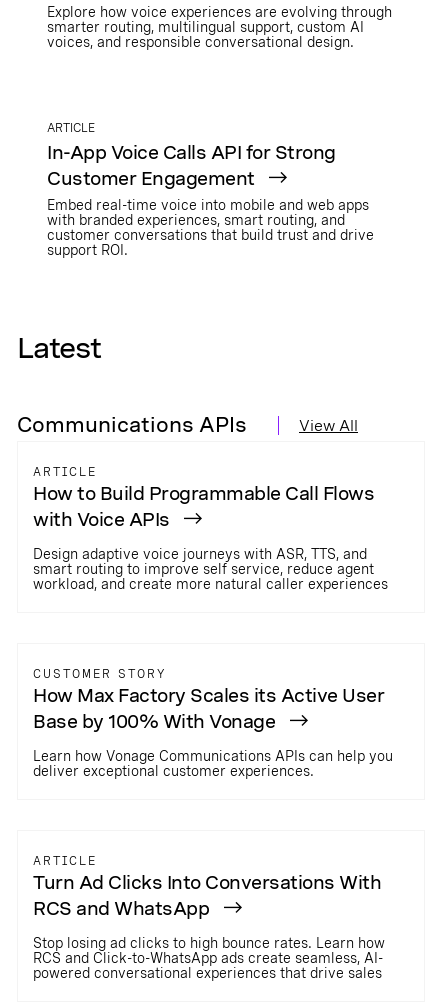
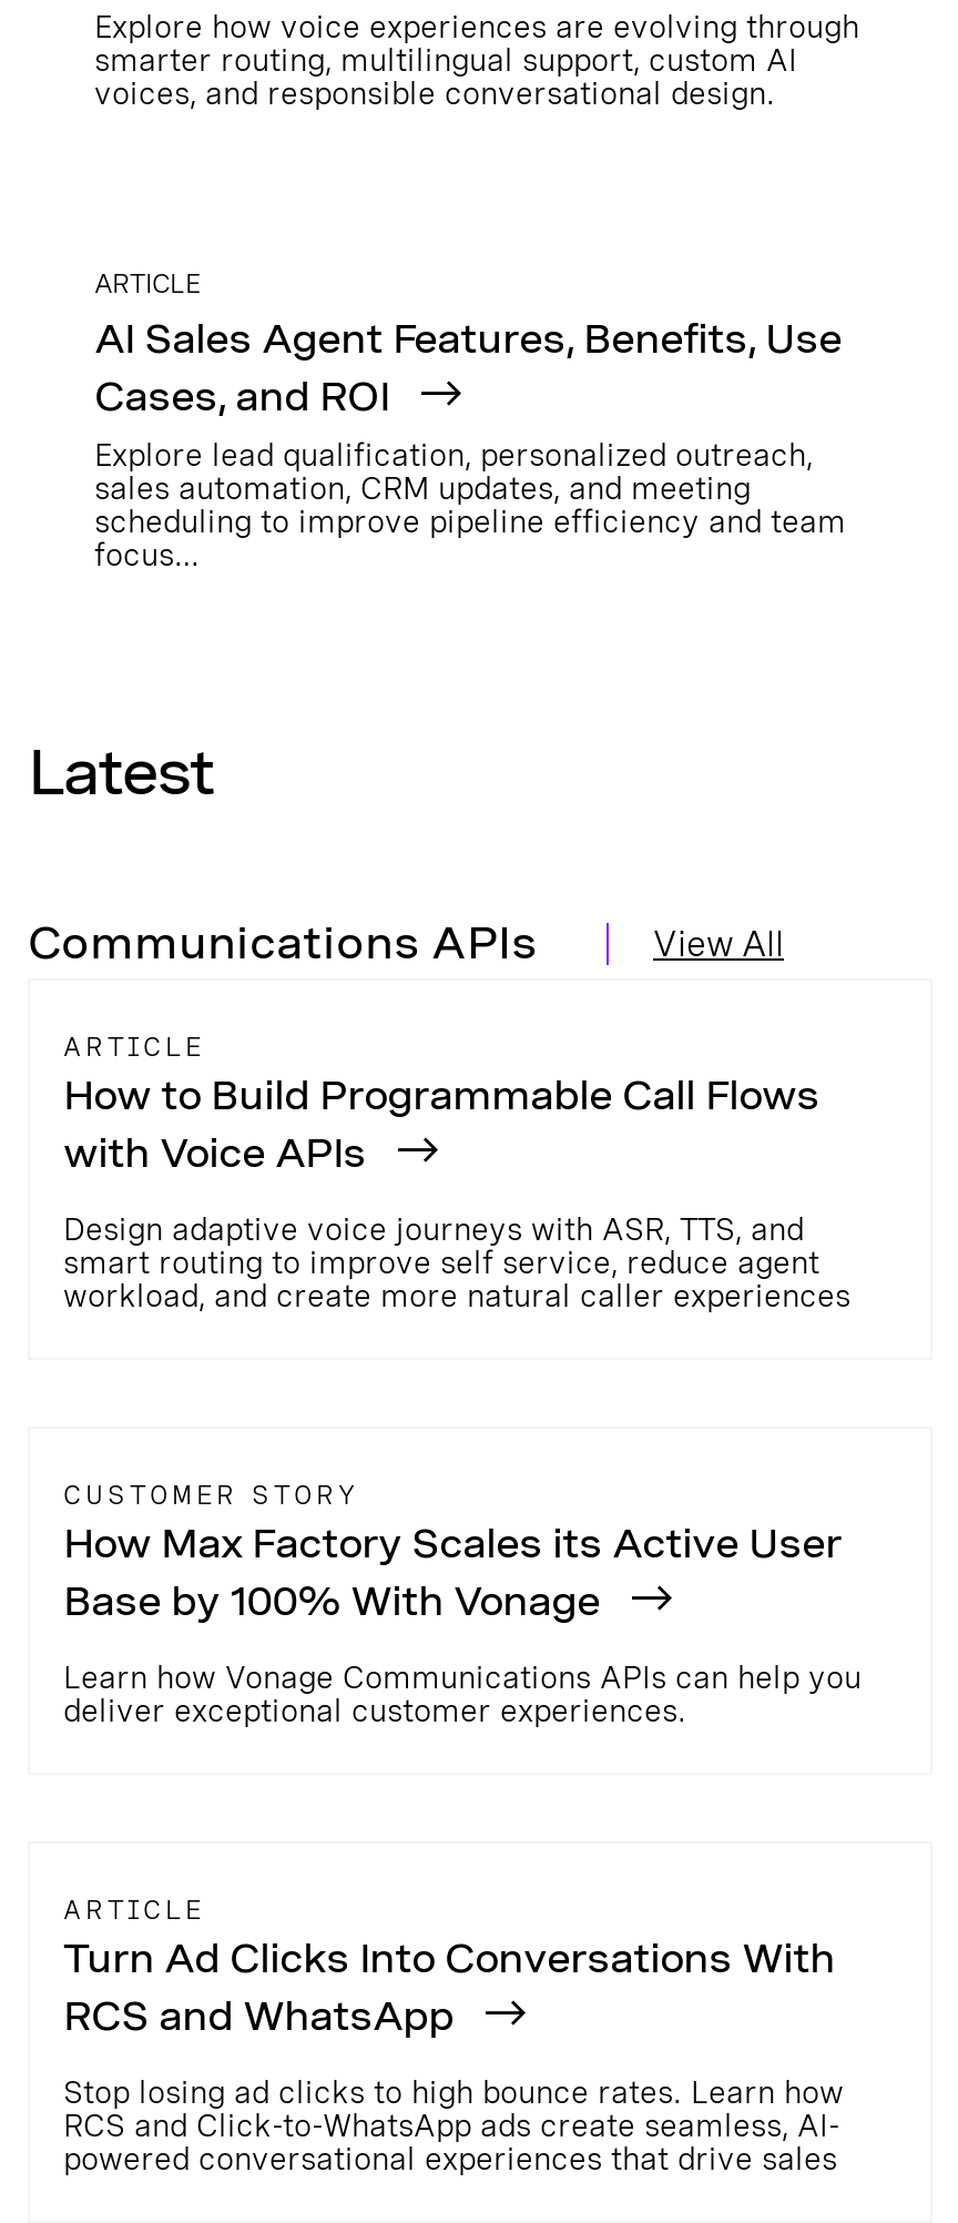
- In-App Voice Calls API for Strong
- Customer Engagement
- Embed real-time voice into mobile and web apps
- with branded experiences, smart routing, and
- customer conversations that build trust and drive
- support ROI.
+ AI Sales Agent Features, Benefits, Use
+ Cases, and ROI
+ Explore lead qualification, personalized outreach,
+ sales automation, CRM updates, and meeting
+ scheduling to improve pipeline efficiency and team
+ focus…
